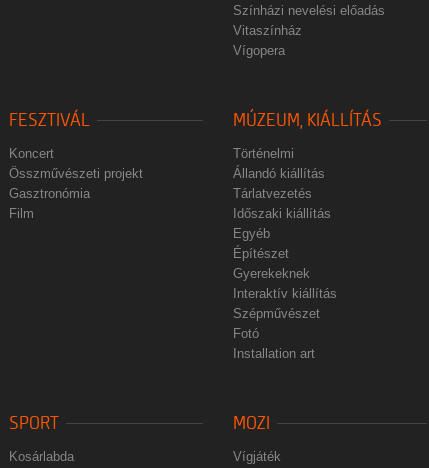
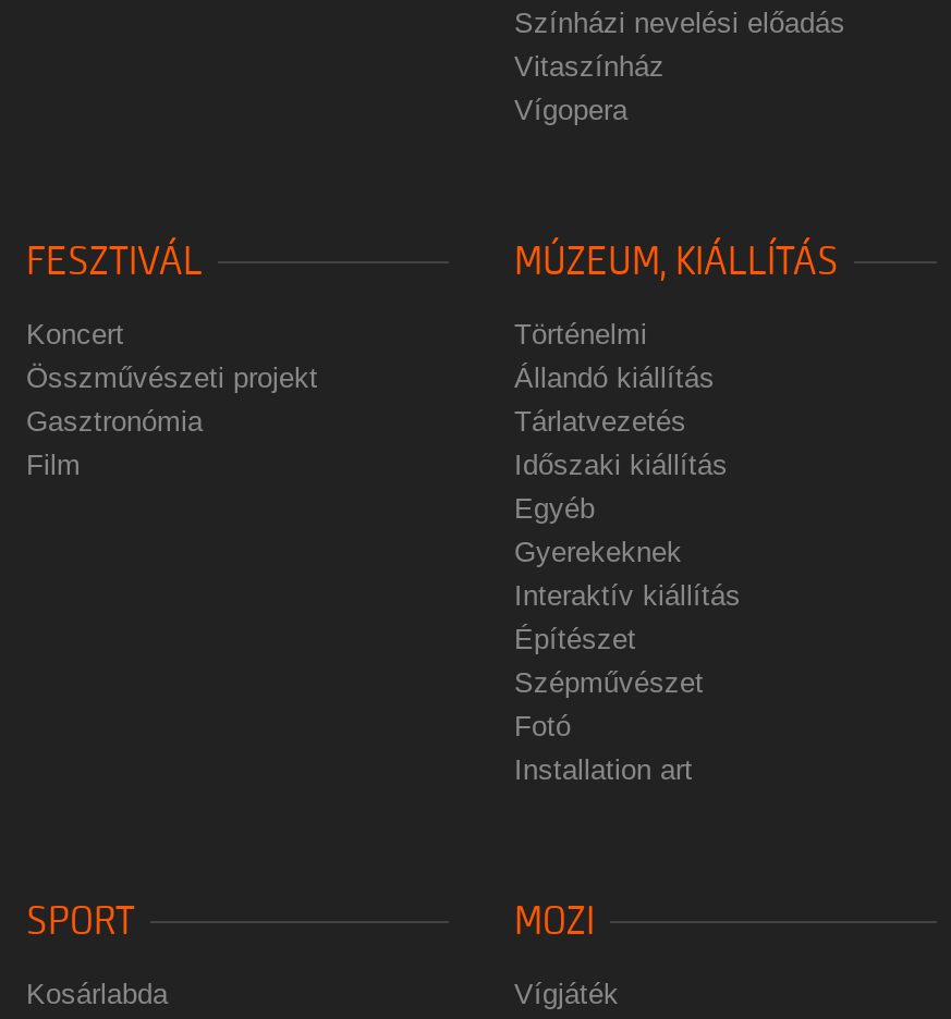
moved down: Építészet

moved up: Gyerekeknek | Interaktív kiállítás
